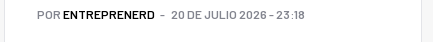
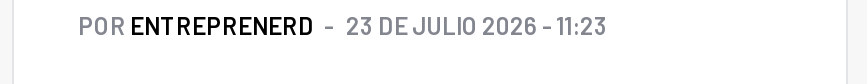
- POR ENTREPRENERD 20 DE JULIO 2026 - 23:18
+ POR ENTREPRENERD 23 DE JULIO 2026 - 11:23
